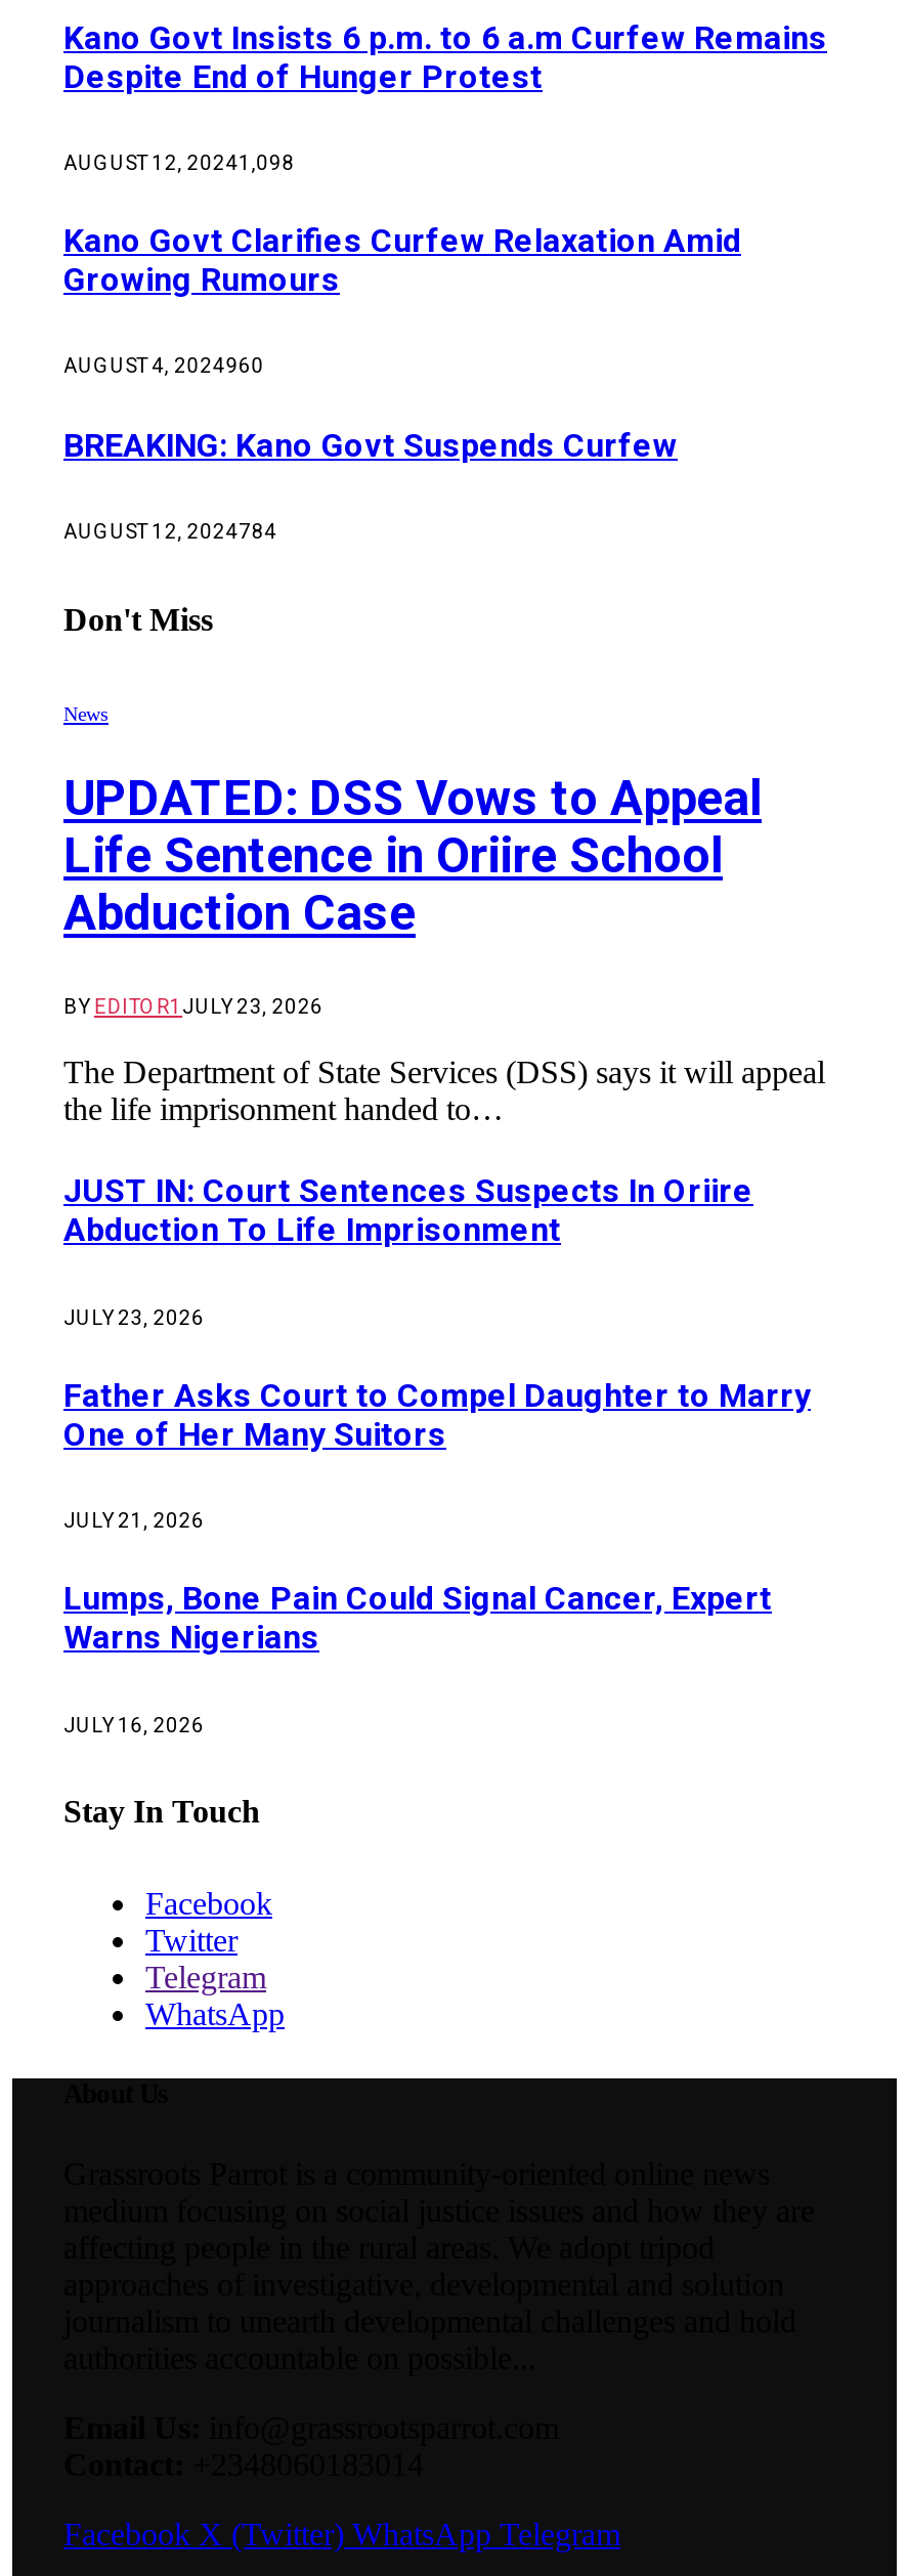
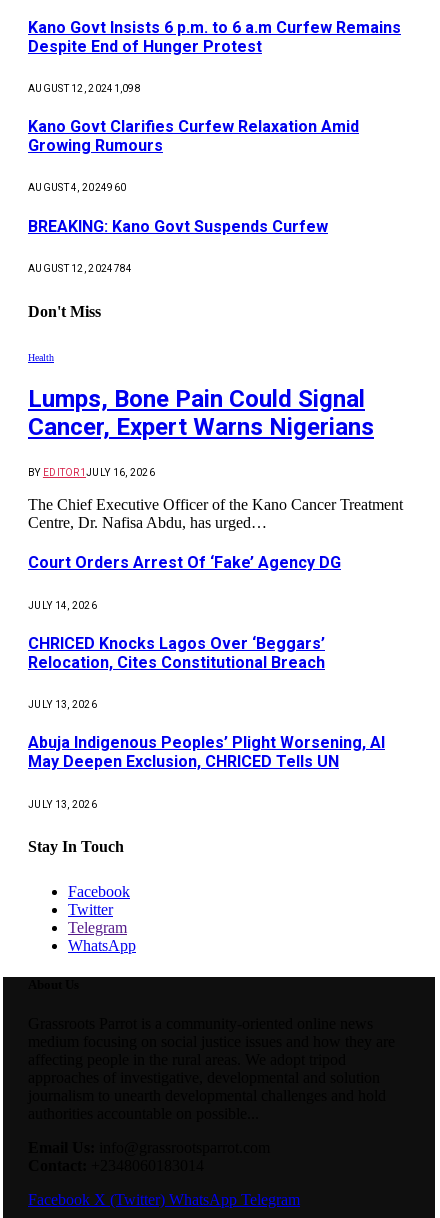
- News
+ Health

- UPDATED: DSS Vows to Appeal
- Life Sentence in Oriire School
- Abduction Case
+ Lumps, Bone Pain Could Signal
+ Cancer, Expert Warns Nigerians

- BY EDITOR1 JULY 23, 2026
+ BY EDITOR1 JULY 16, 2026

- The Department of State Services (DSS) says it will appeal
- the life imprisonment handed to…
+ The Chief Executive Officer of the Kano Cancer Treatment
+ Centre, Dr. Nafisa Abdu, has urged…

- JUST IN: Court Sentences Suspects In Oriire
- Abduction To Life Imprisonment
+ Court Orders Arrest Of ‘Fake’ Agency DG

- JULY 23, 2026
+ JULY 14, 2026

- Father Asks Court to Compel Daughter to Marry
- One of Her Many Suitors
+ CHRICED Knocks Lagos Over ‘Beggars’
+ Relocation, Cites Constitutional Breach

- JULY 21, 2026
+ JULY 13, 2026

- Lumps, Bone Pain Could Signal Cancer, Expert
- Warns Nigerians
+ Abuja Indigenous Peoples’ Plight Worsening, AI
+ May Deepen Exclusion, CHRICED Tells UN

- JULY 16, 2026
+ JULY 13, 2026
